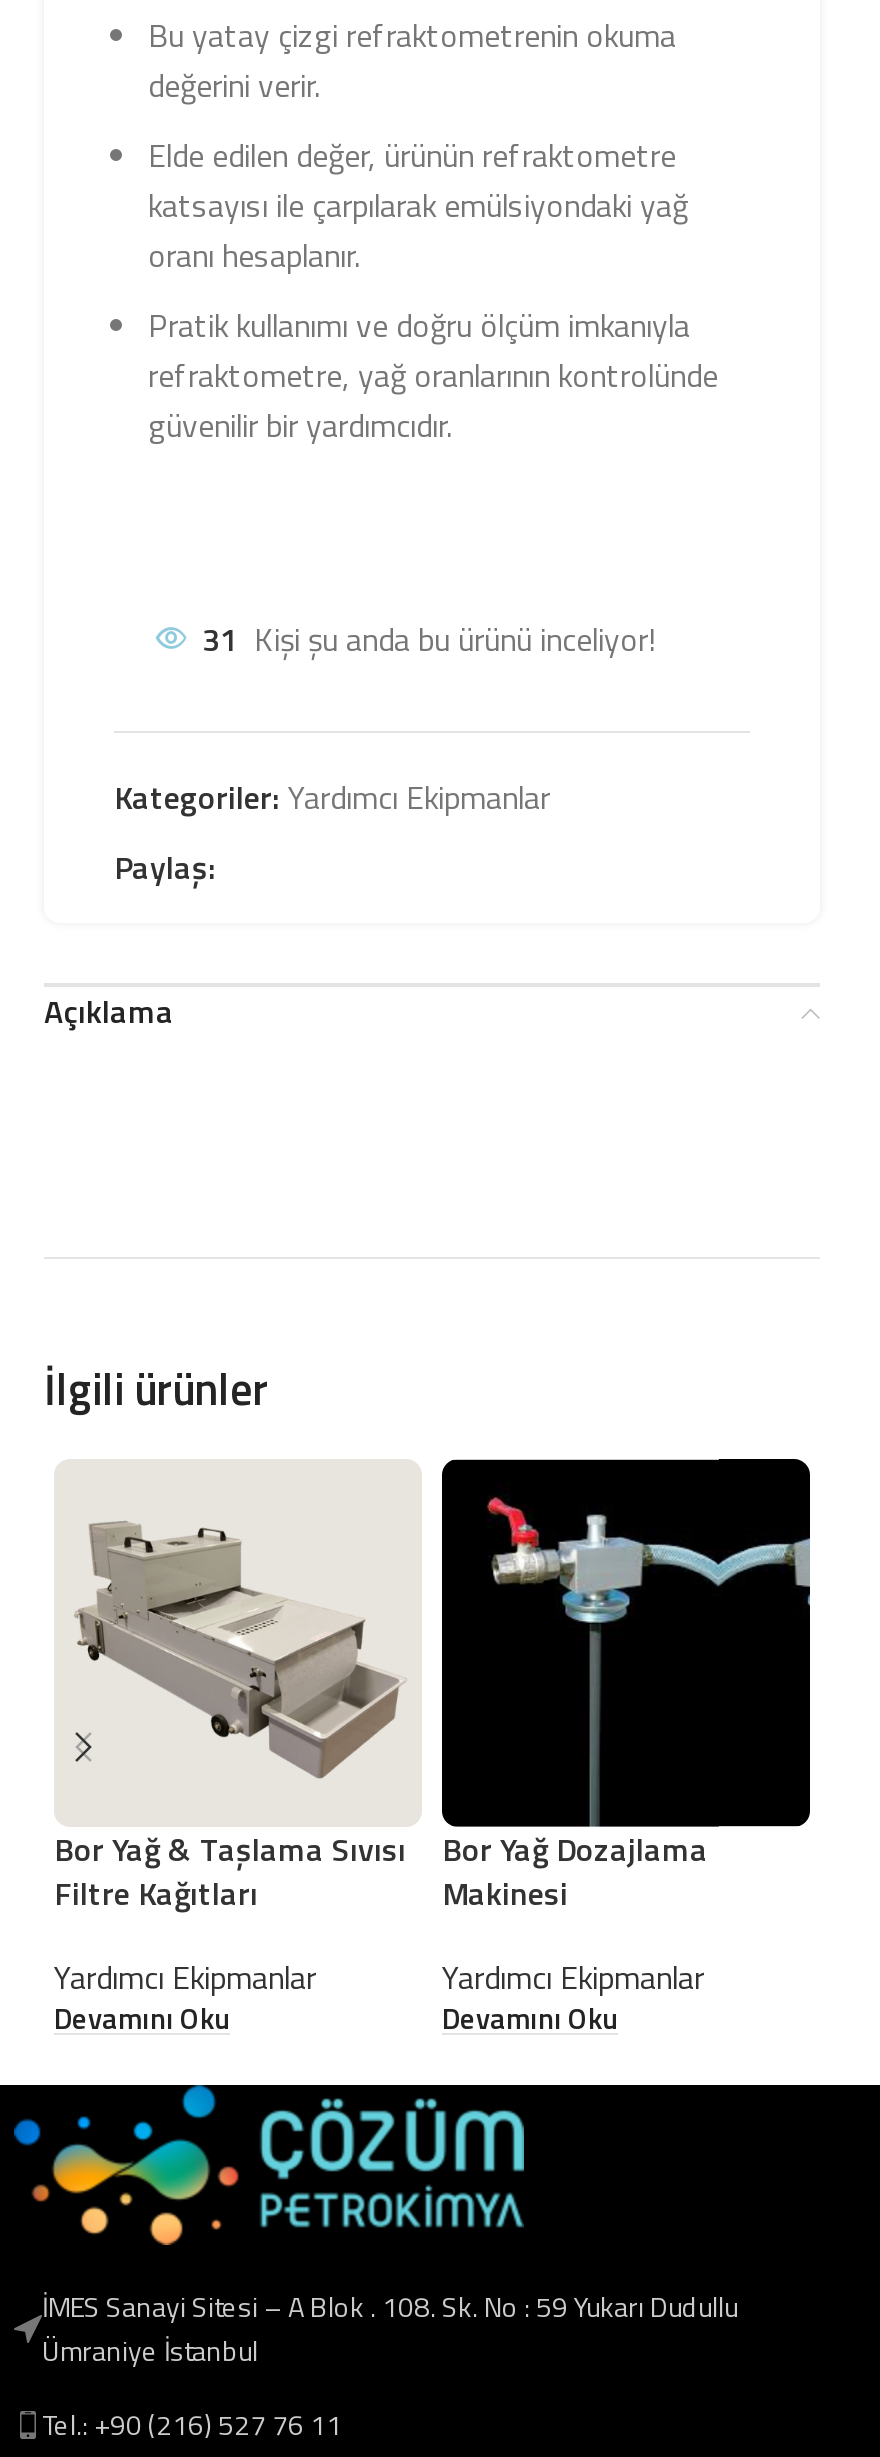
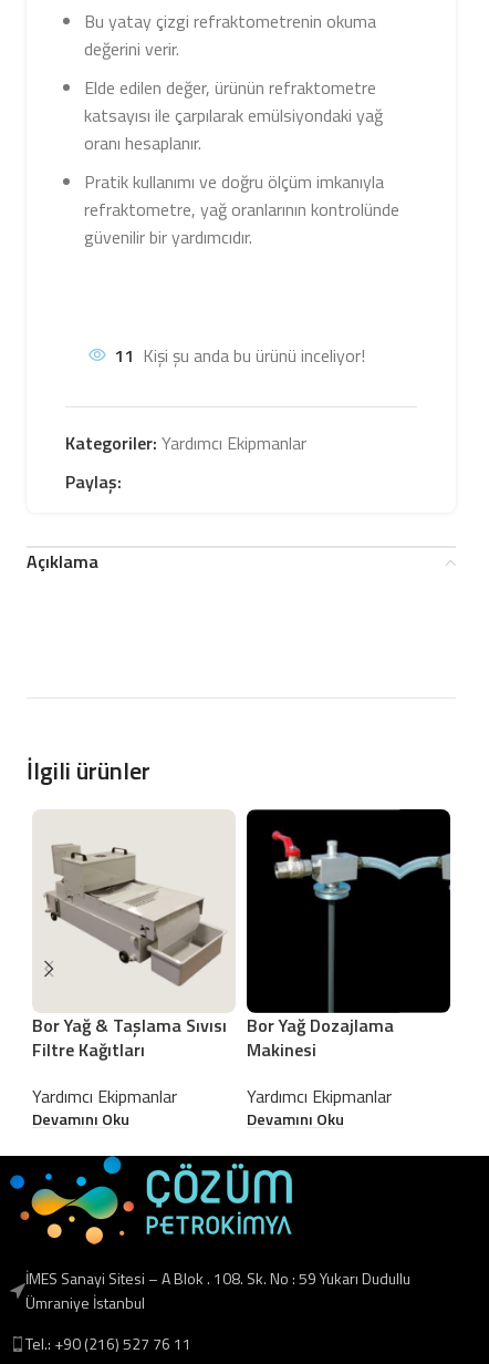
- 31 Kişi şu anda bu ürünü inceliyor!
+ 11 Kişi şu anda bu ürünü inceliyor!
